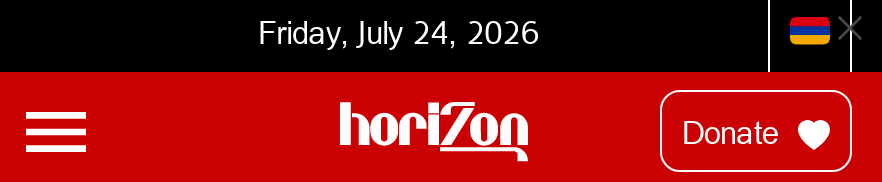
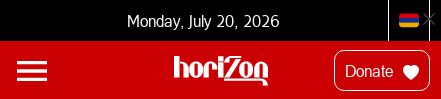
- Friday, July 24, 2026
+ Monday, July 20, 2026
